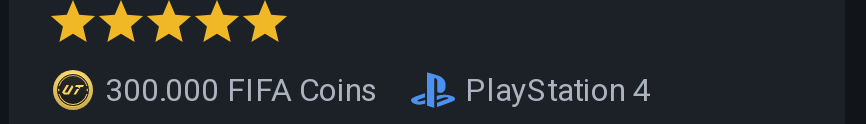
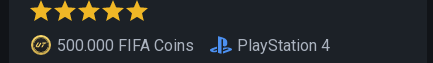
- 300.000 FIFA Coins
+ 500.000 FIFA Coins
